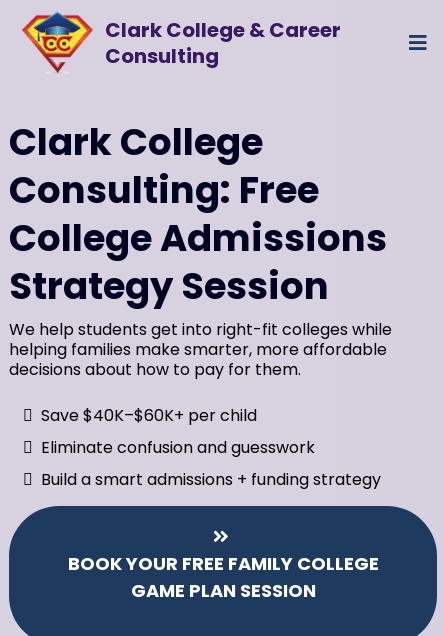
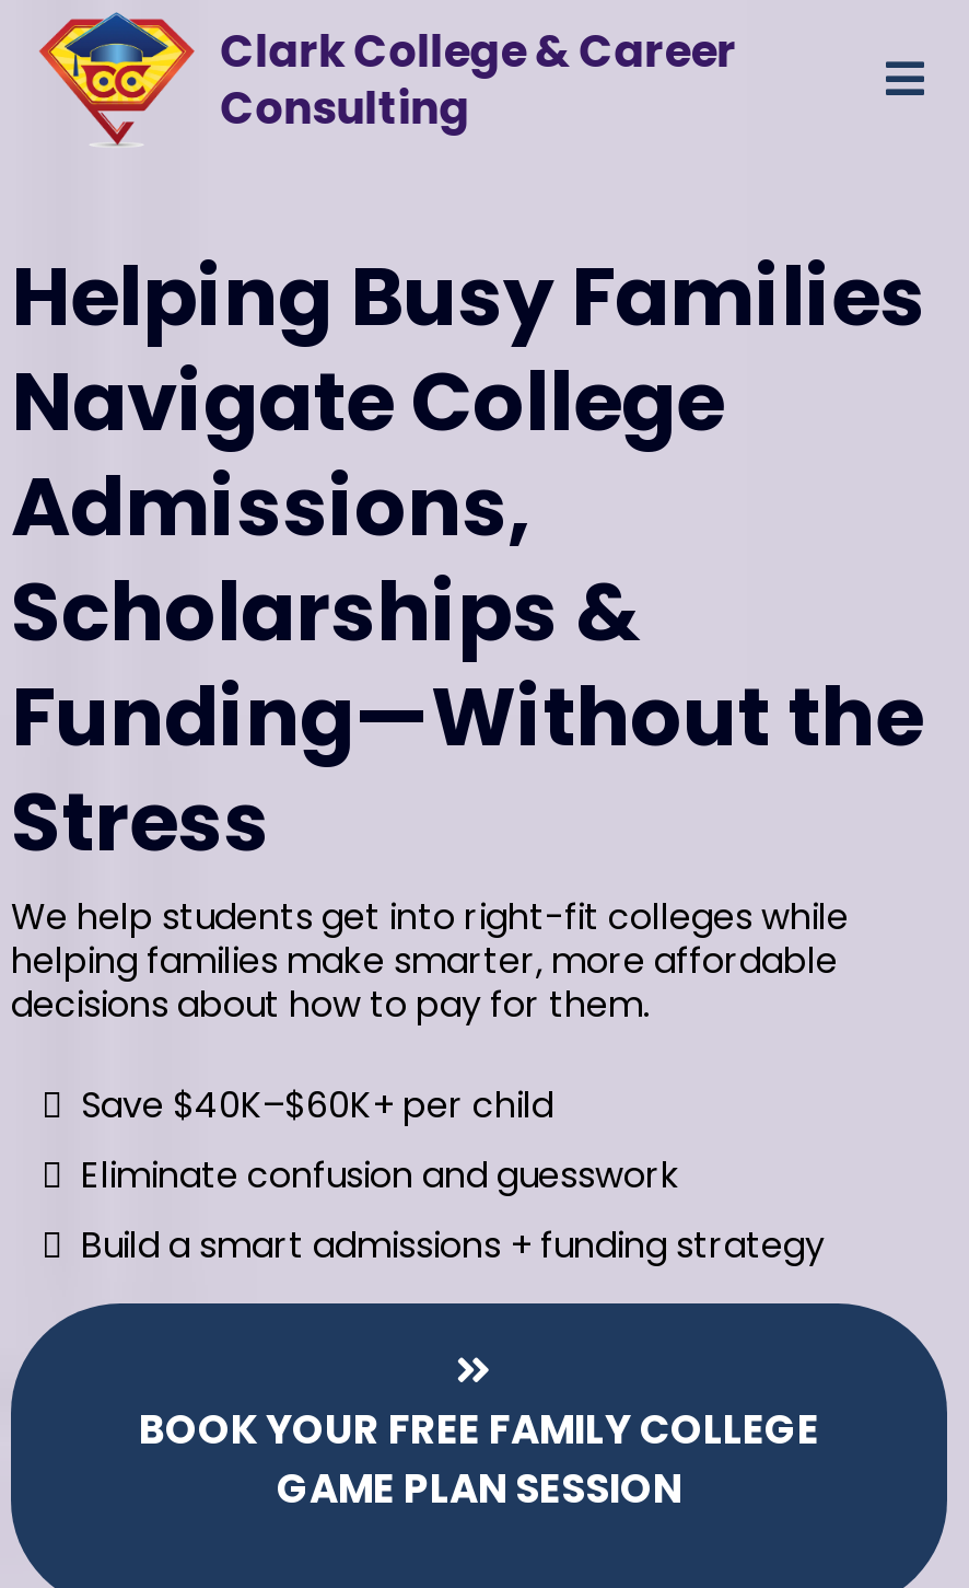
- Clark College
- Consulting: Free
- College Admissions
- Strategy Session
+ Helping Busy Families
+ Navigate College
+ Admissions,
+ Scholarships &
+ Funding—Without the
+ Stress
